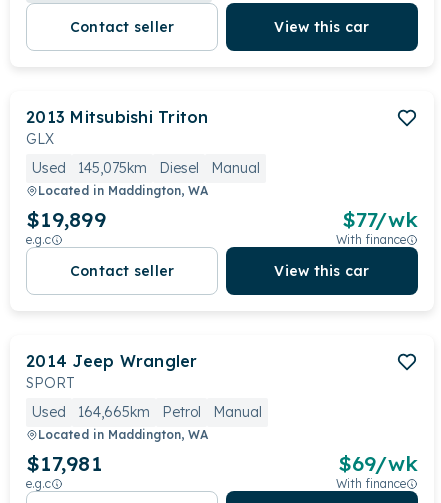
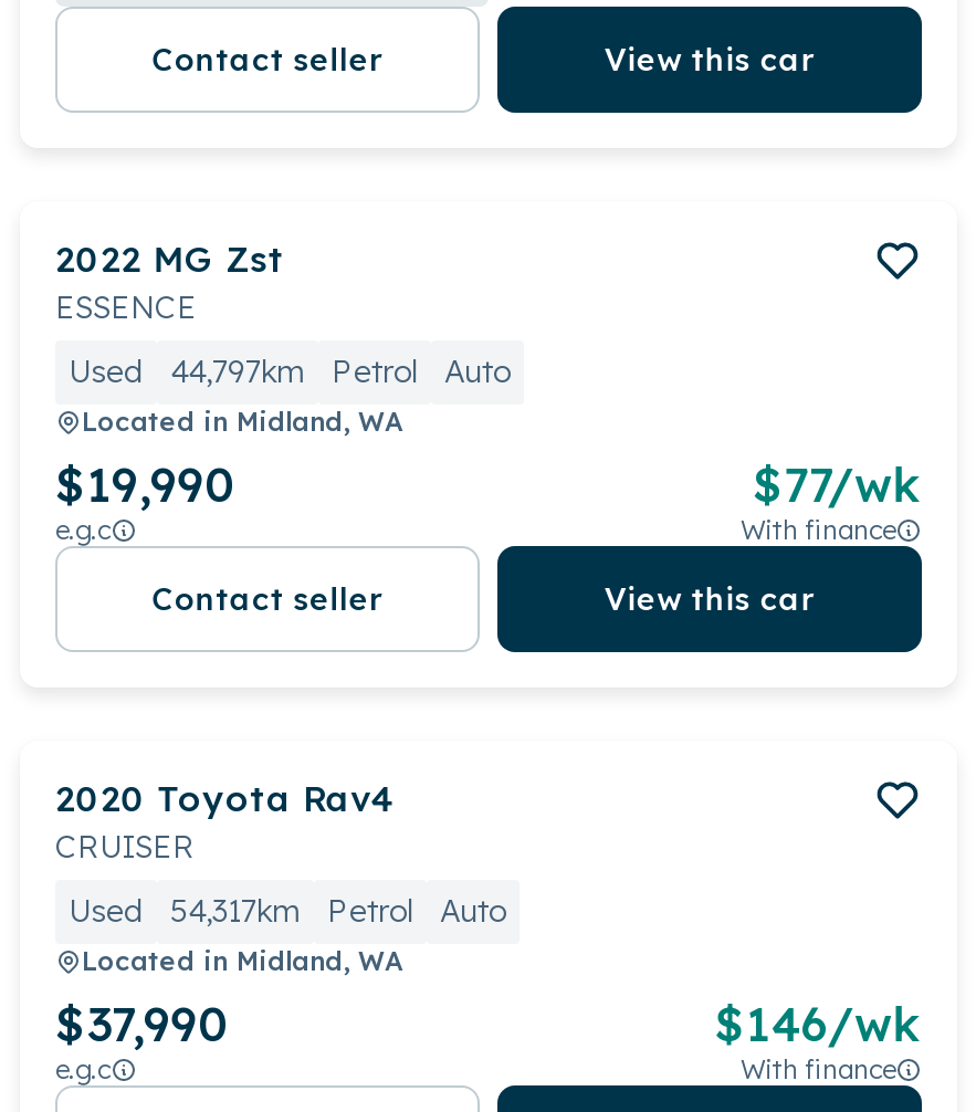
- 2013 Mitsubishi Triton
- GLX
+ 2022 MG Zst
+ ESSENCE

- 145,075km
- Diesel
- Manual
- Located in Maddington, WA
- $19,899
+ 44,797km
+ Petrol
+ Auto
+ Located in Midland, WA
+ $19,990

- 2014 Jeep Wrangler
- SPORT
+ 2020 Toyota Rav4
+ CRUISER

- Manual
- Located in Maddington, WA
- $17,981
+ Auto
+ Located in Midland, WA
+ $37,990

- 164,665km
+ 54,317km

- $69/wk
+ $146/wk
